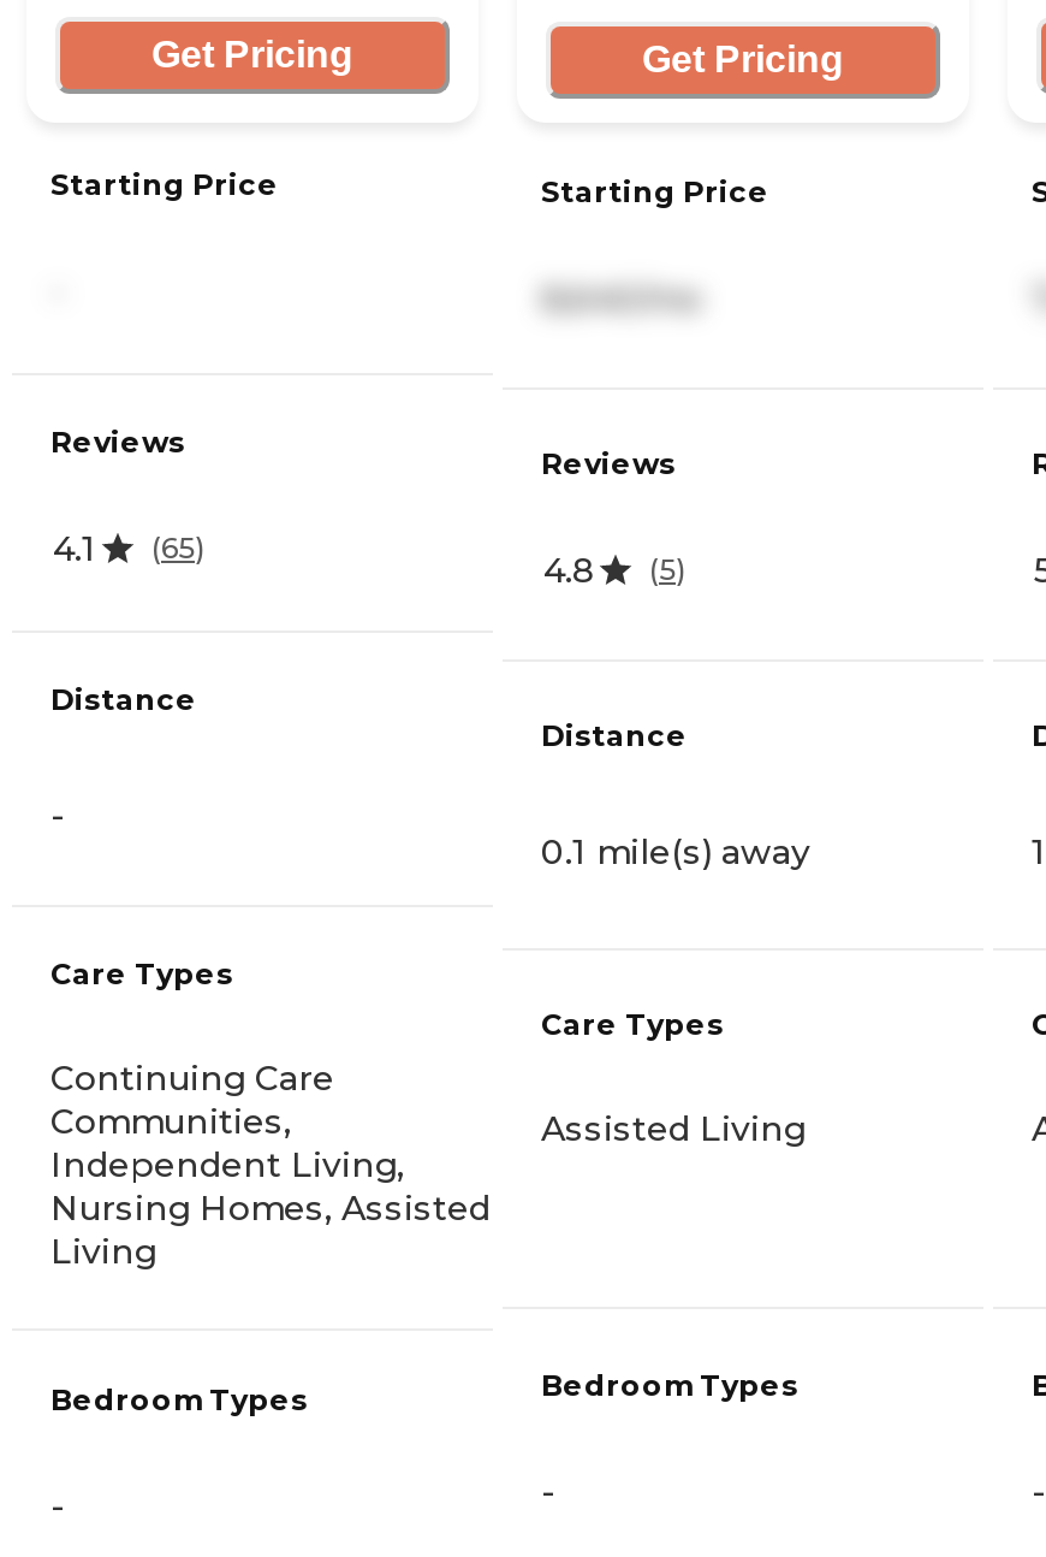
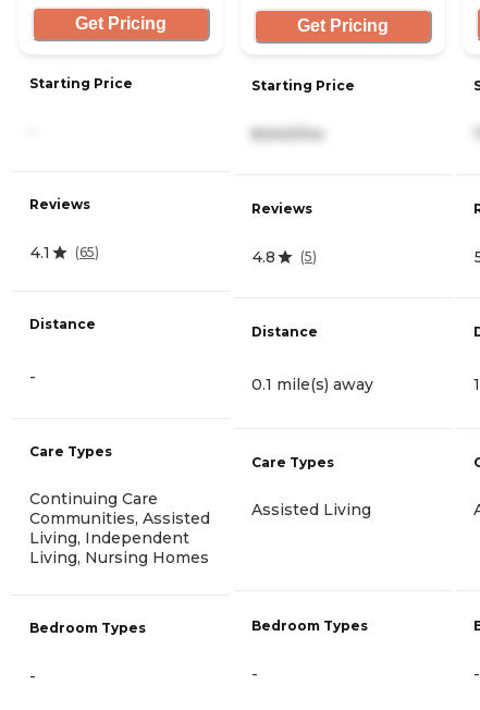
- Communities,
- Independent Living,
- Nursing Homes, Assisted
- Living
+ Communities, Assisted
+ Living, Independent
+ Living, Nursing Homes
